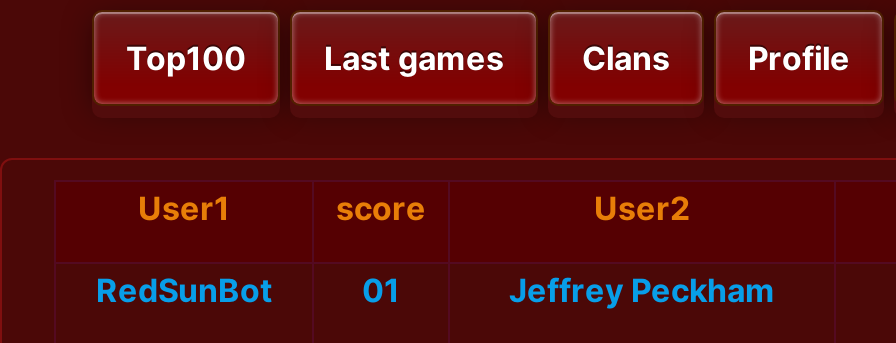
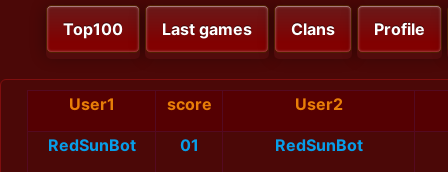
- Jeffrey Peckham
+ RedSunBot
